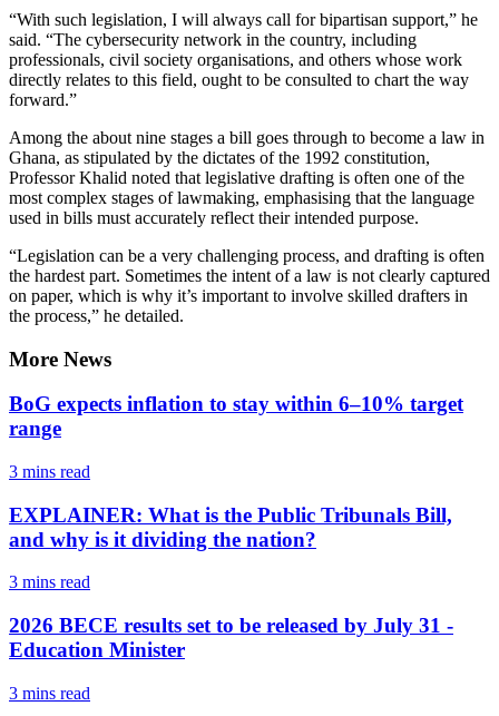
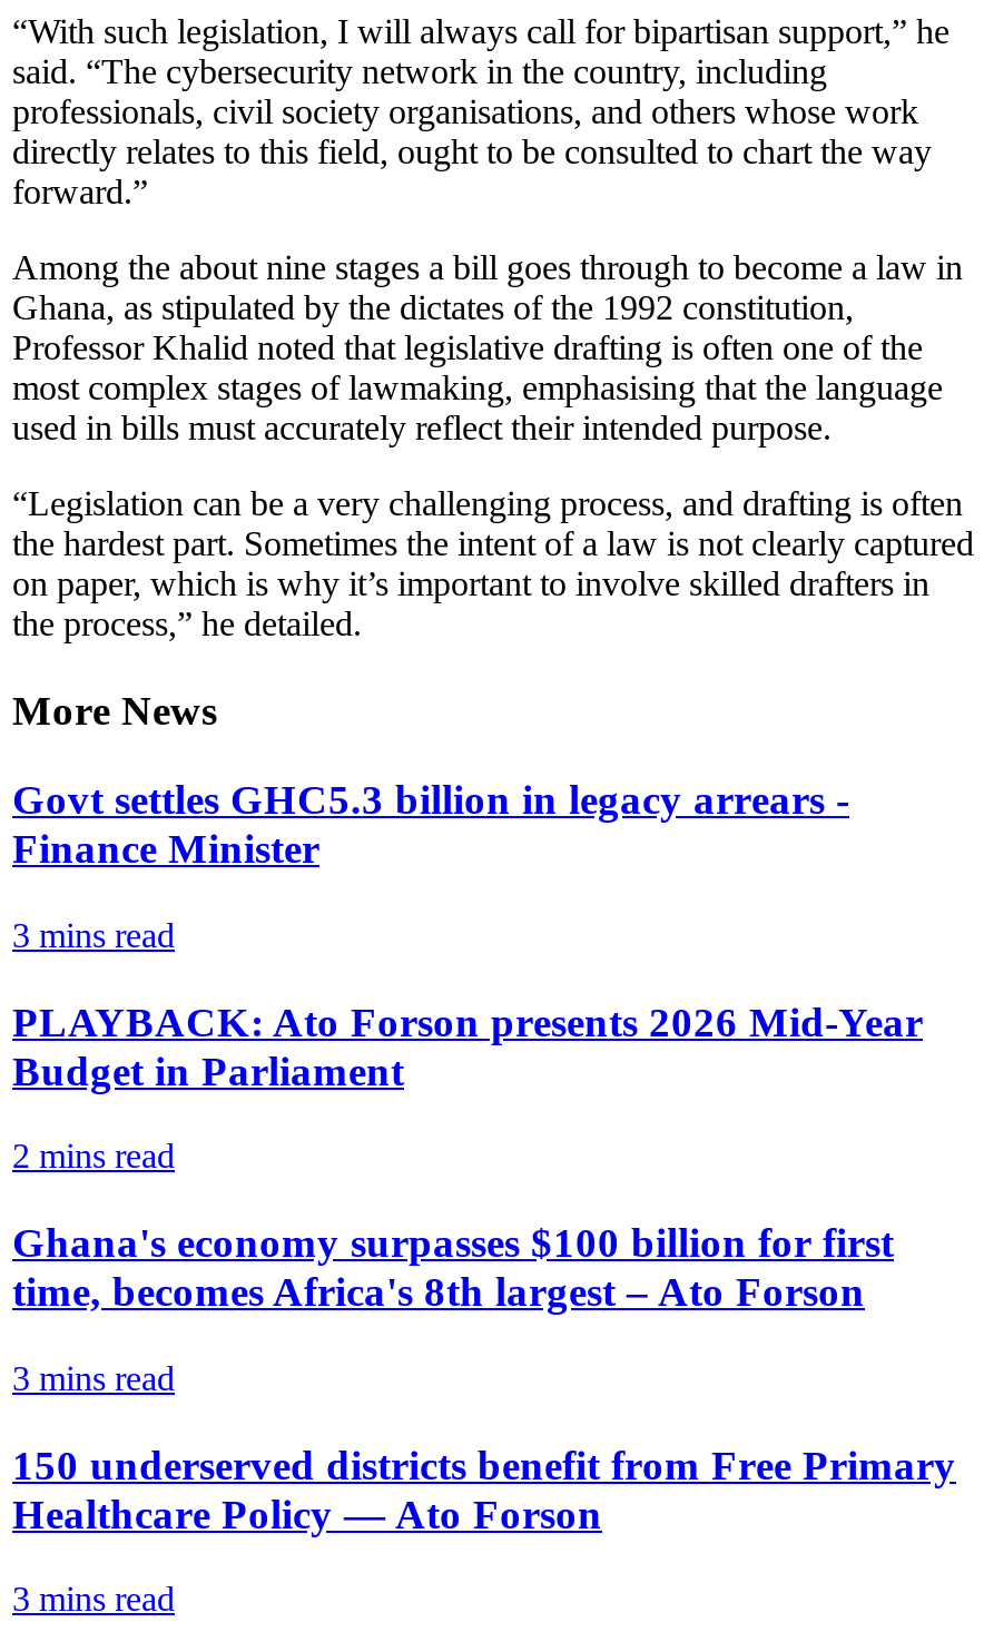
- BoG expects inflation to stay within 6–10% target
- range
+ Govt settles GHC5.3 billion in legacy arrears -
+ Finance Minister

- EXPLAINER: What is the Public Tribunals Bill,
- and why is it dividing the nation?
+ PLAYBACK: Ato Forson presents 2026 Mid-Year
+ Budget in Parliament
+ 2 mins read
+ Ghana's economy surpasses $100 billion for first
+ time, becomes Africa's 8th largest – Ato Forson

- 2026 BECE results set to be released by July 31 -
- Education Minister
+ 150 underserved districts benefit from Free Primary
+ Healthcare Policy — Ato Forson
